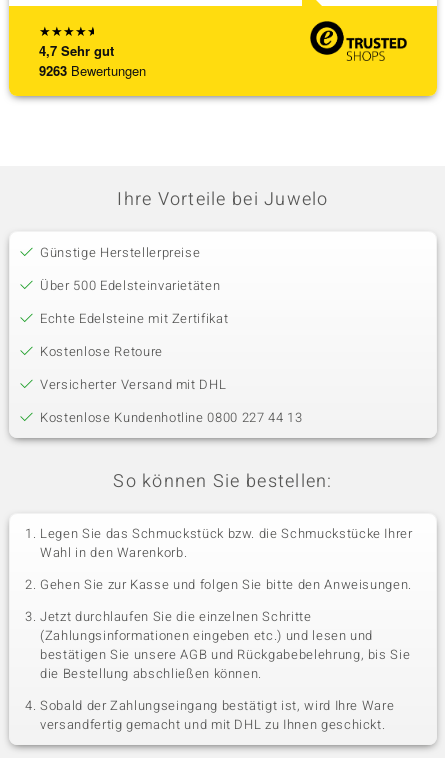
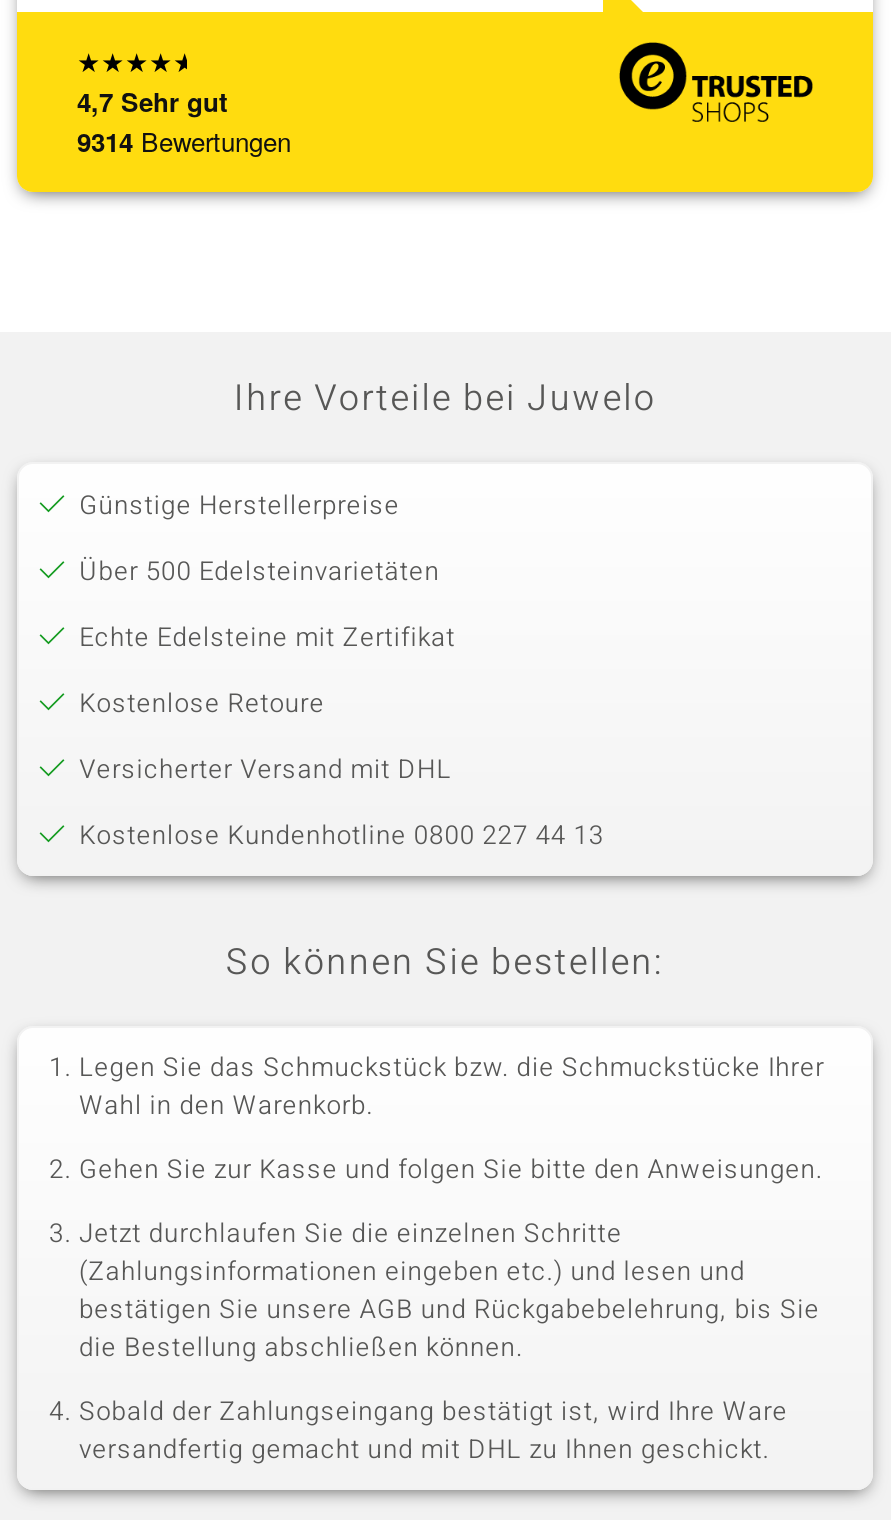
- 9263 Bewertungen
+ 9314 Bewertungen
